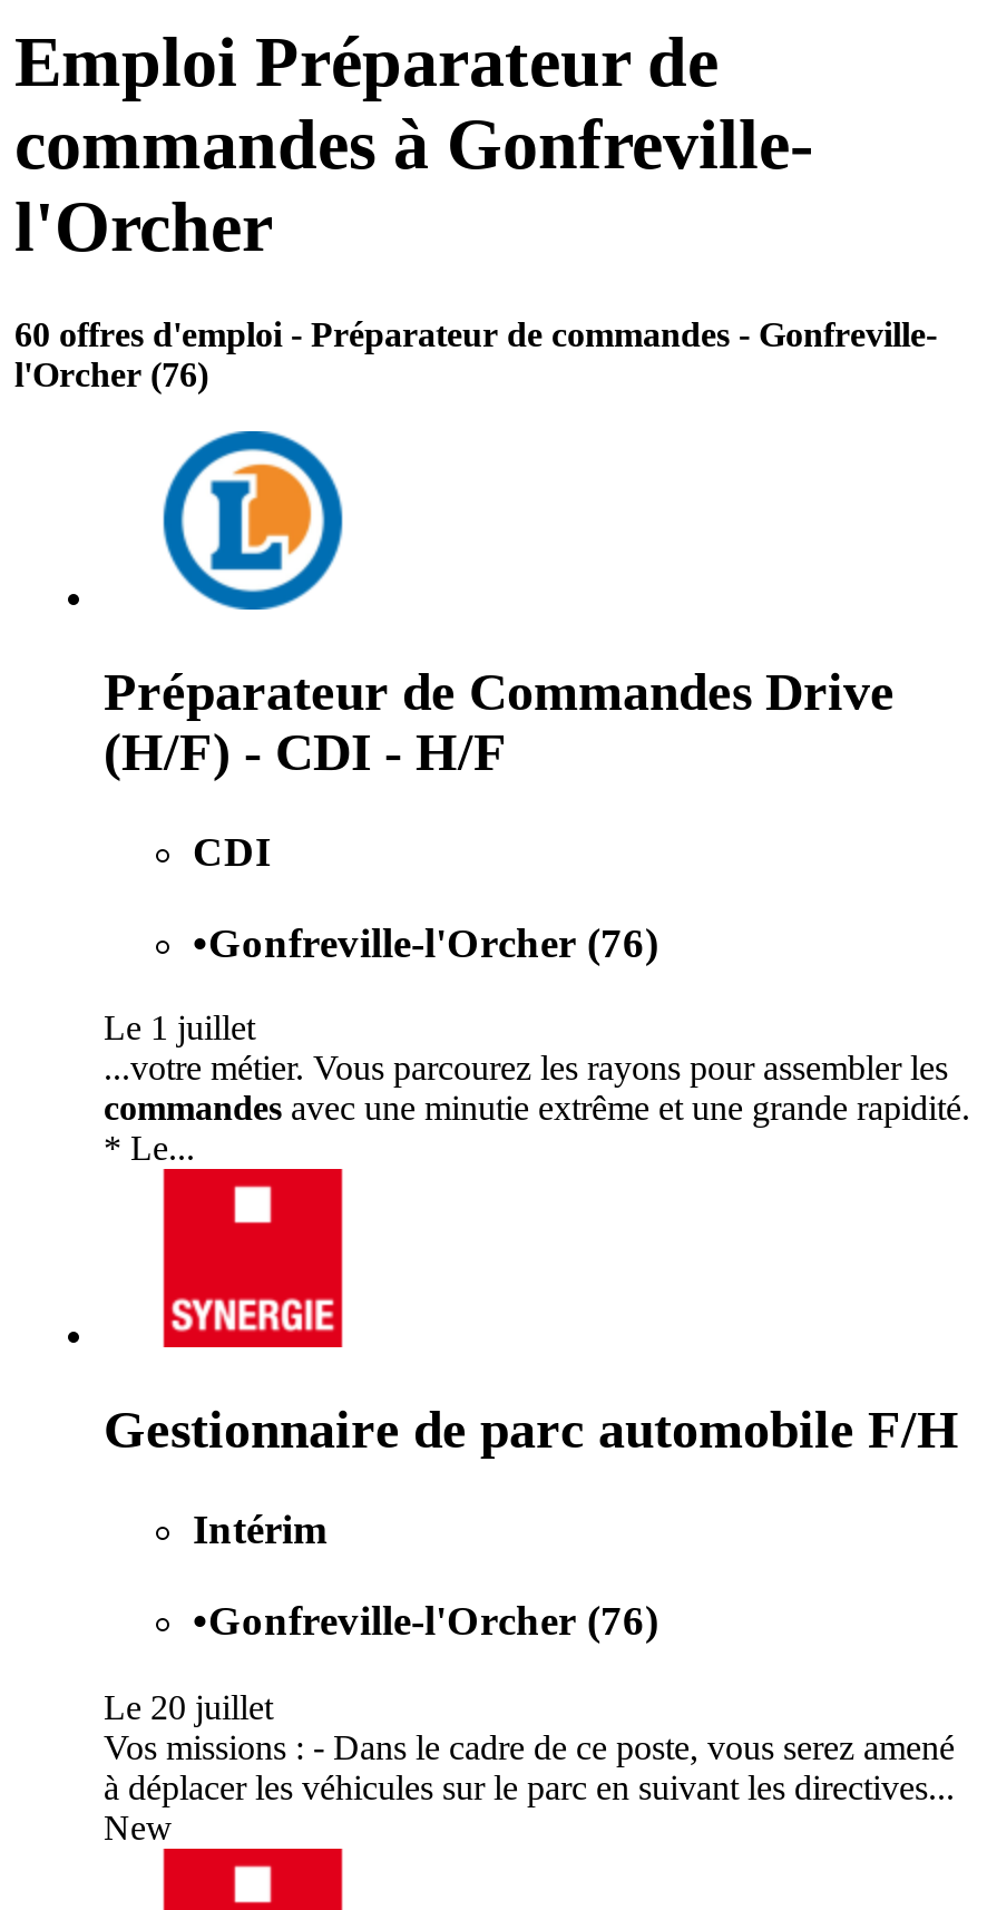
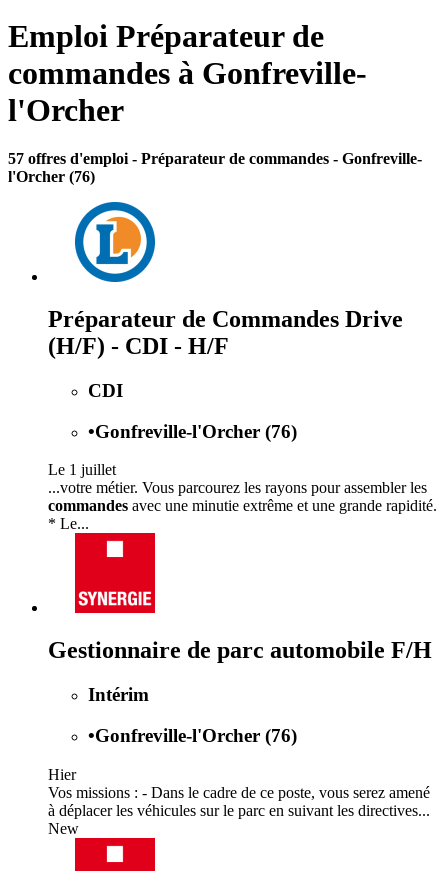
- 60 offres d'emploi - Préparateur de commandes - Gonfreville-
+ 57 offres d'emploi - Préparateur de commandes - Gonfreville-

- Le 20 juillet
+ Hier
